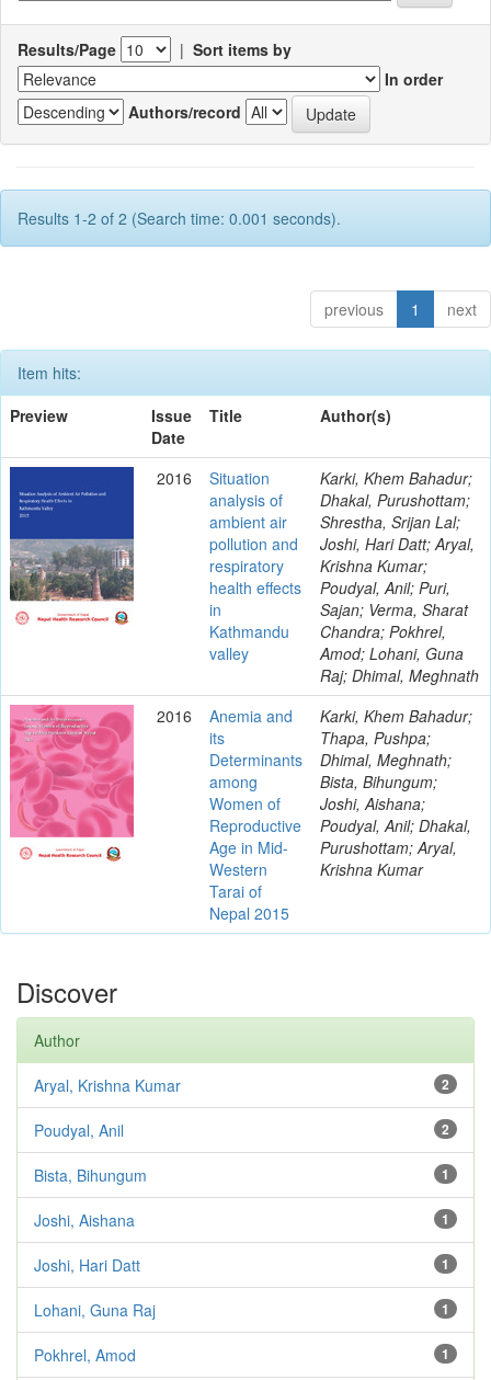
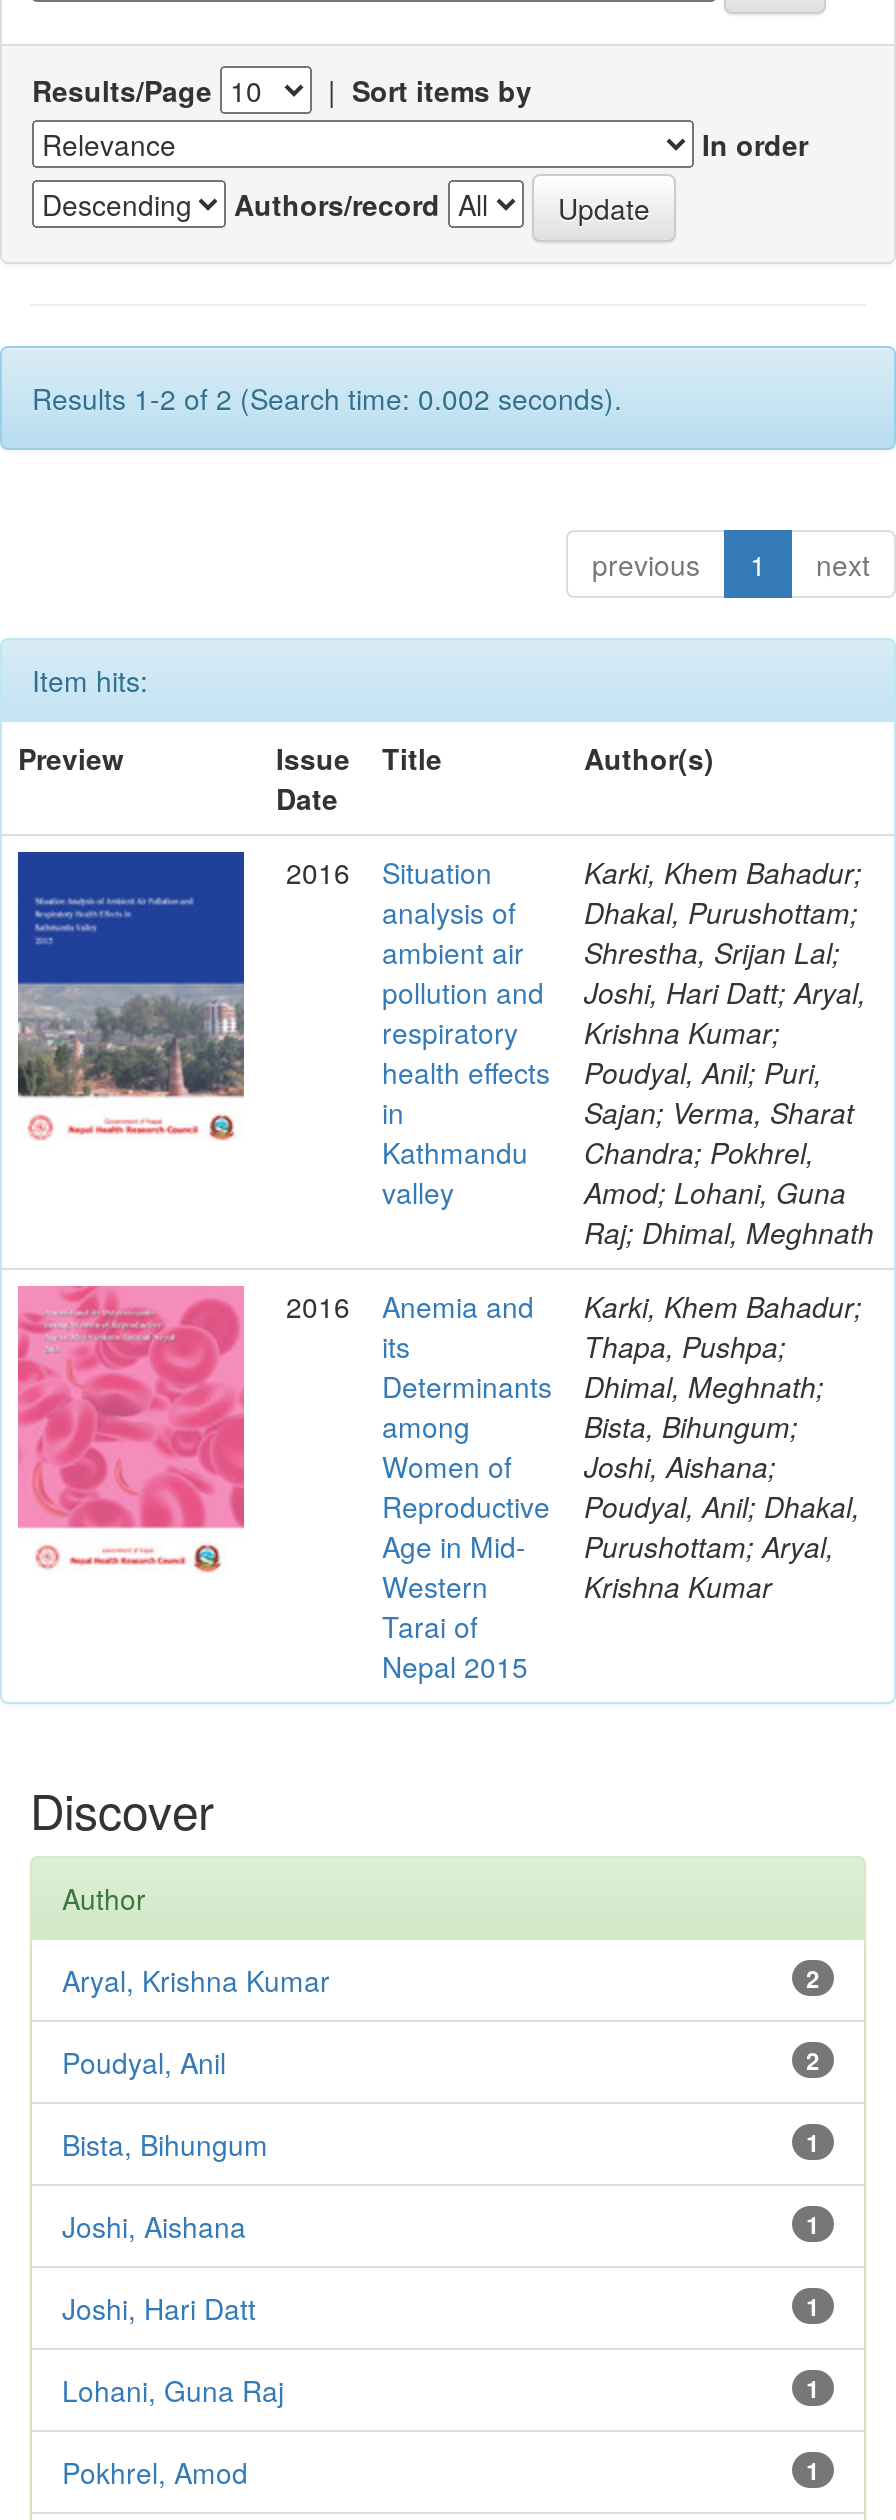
- Results 1-2 of 2 (Search time: 0.001 seconds).
+ Results 1-2 of 2 (Search time: 0.002 seconds).
